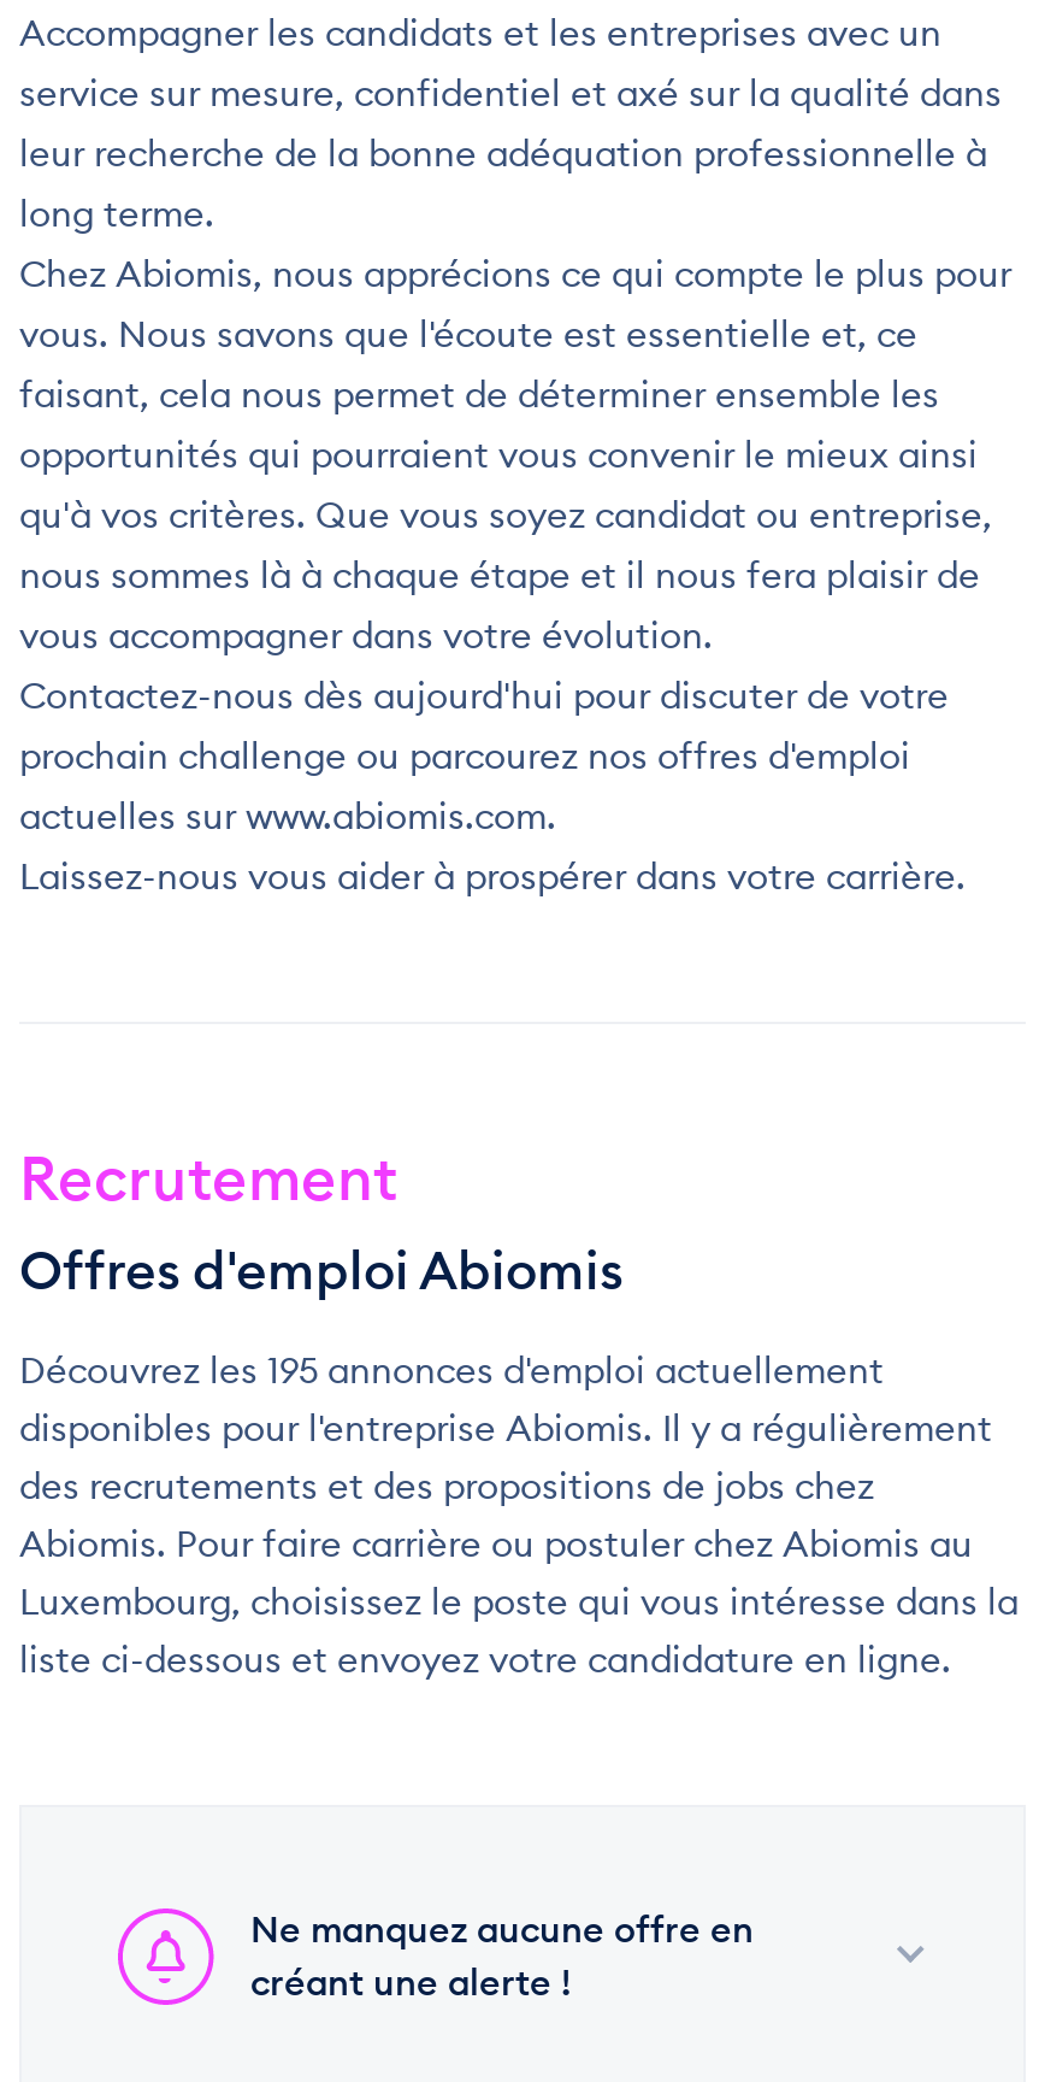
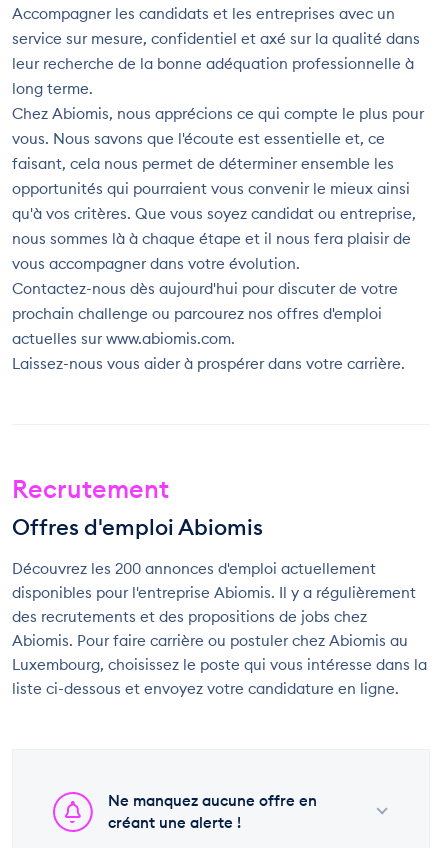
- Découvrez les 195 annonces d'emploi actuellement
+ Découvrez les 200 annonces d'emploi actuellement
